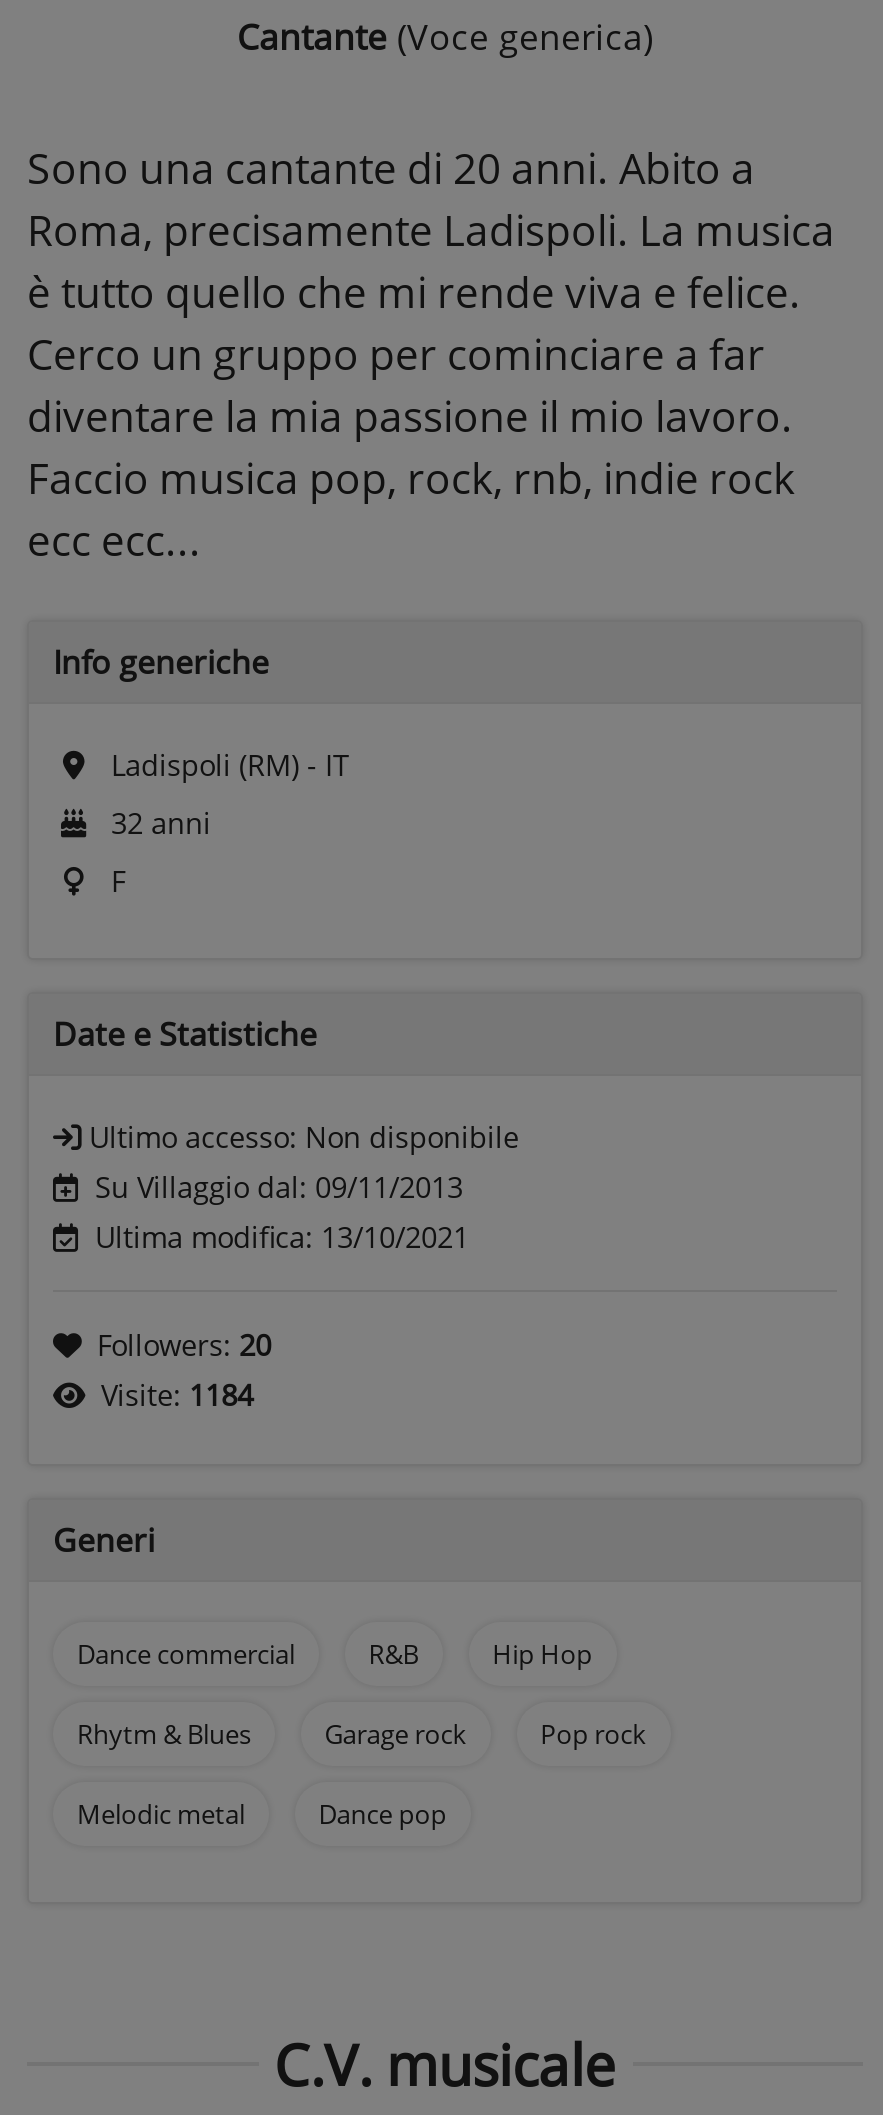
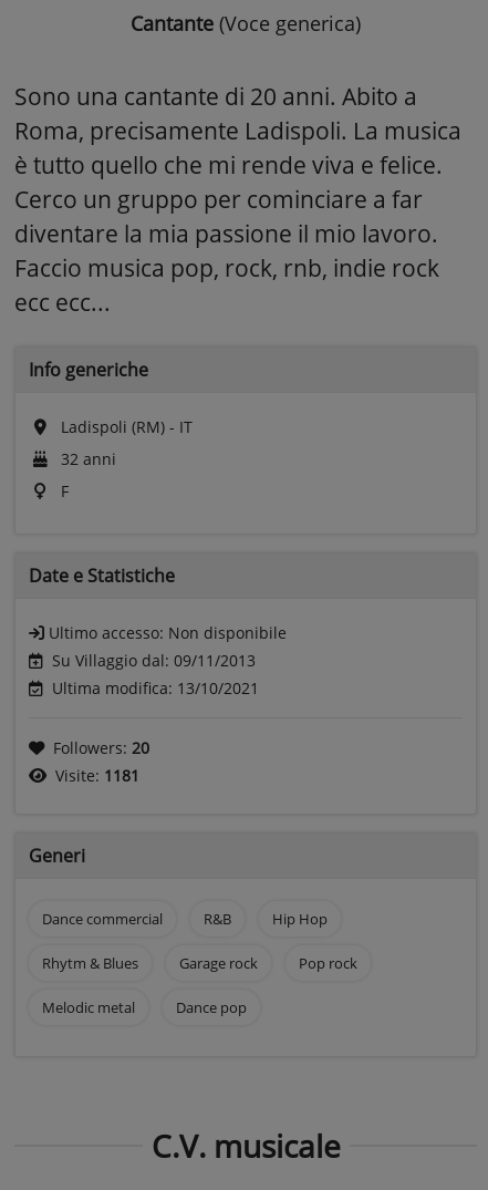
- Visite: 1184
+ Visite: 1181
